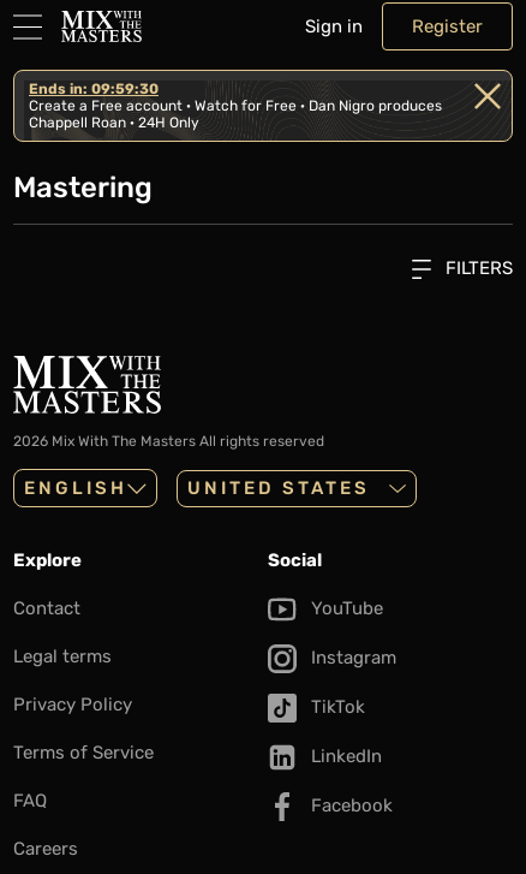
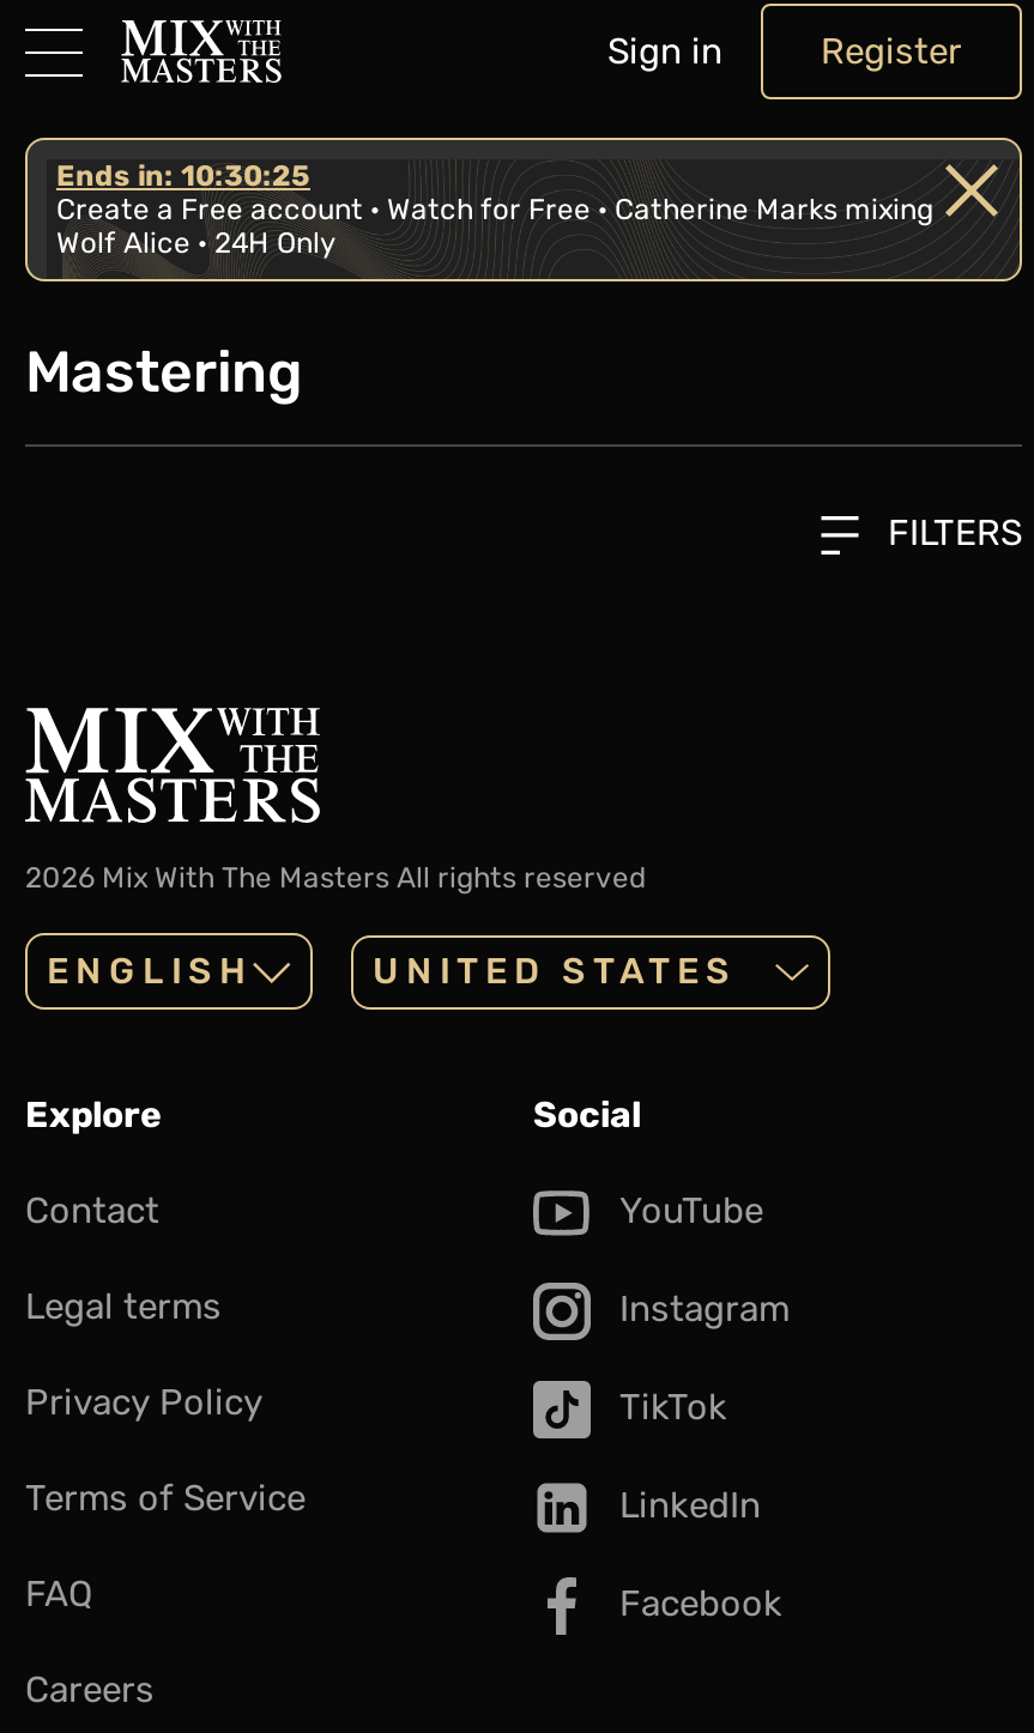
- Ends in: 09:59:30
+ Ends in: 10:30:25

- Create a Free account · Watch for Free · Dan Nigro produces
+ Create a Free account · Watch for Free · Catherine Marks mixing

- Chappell Roan · 24H Only
+ Wolf Alice · 24H Only
